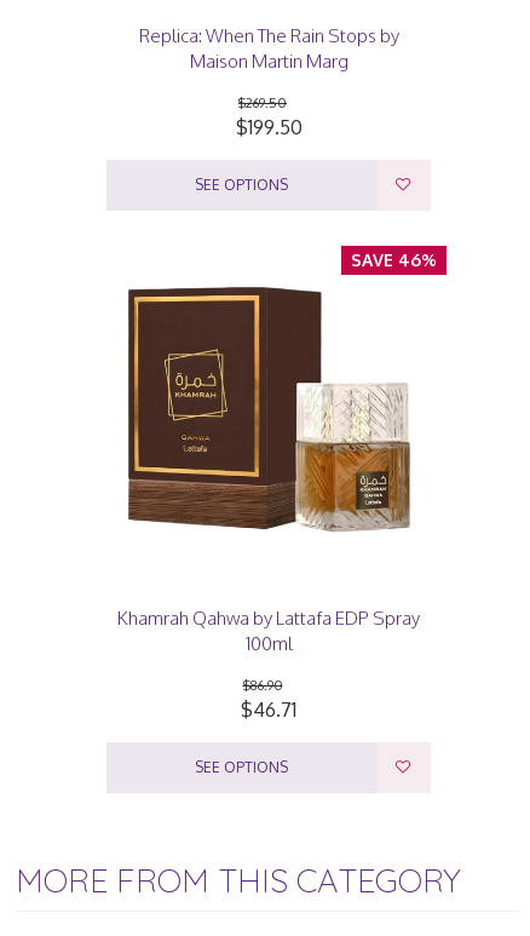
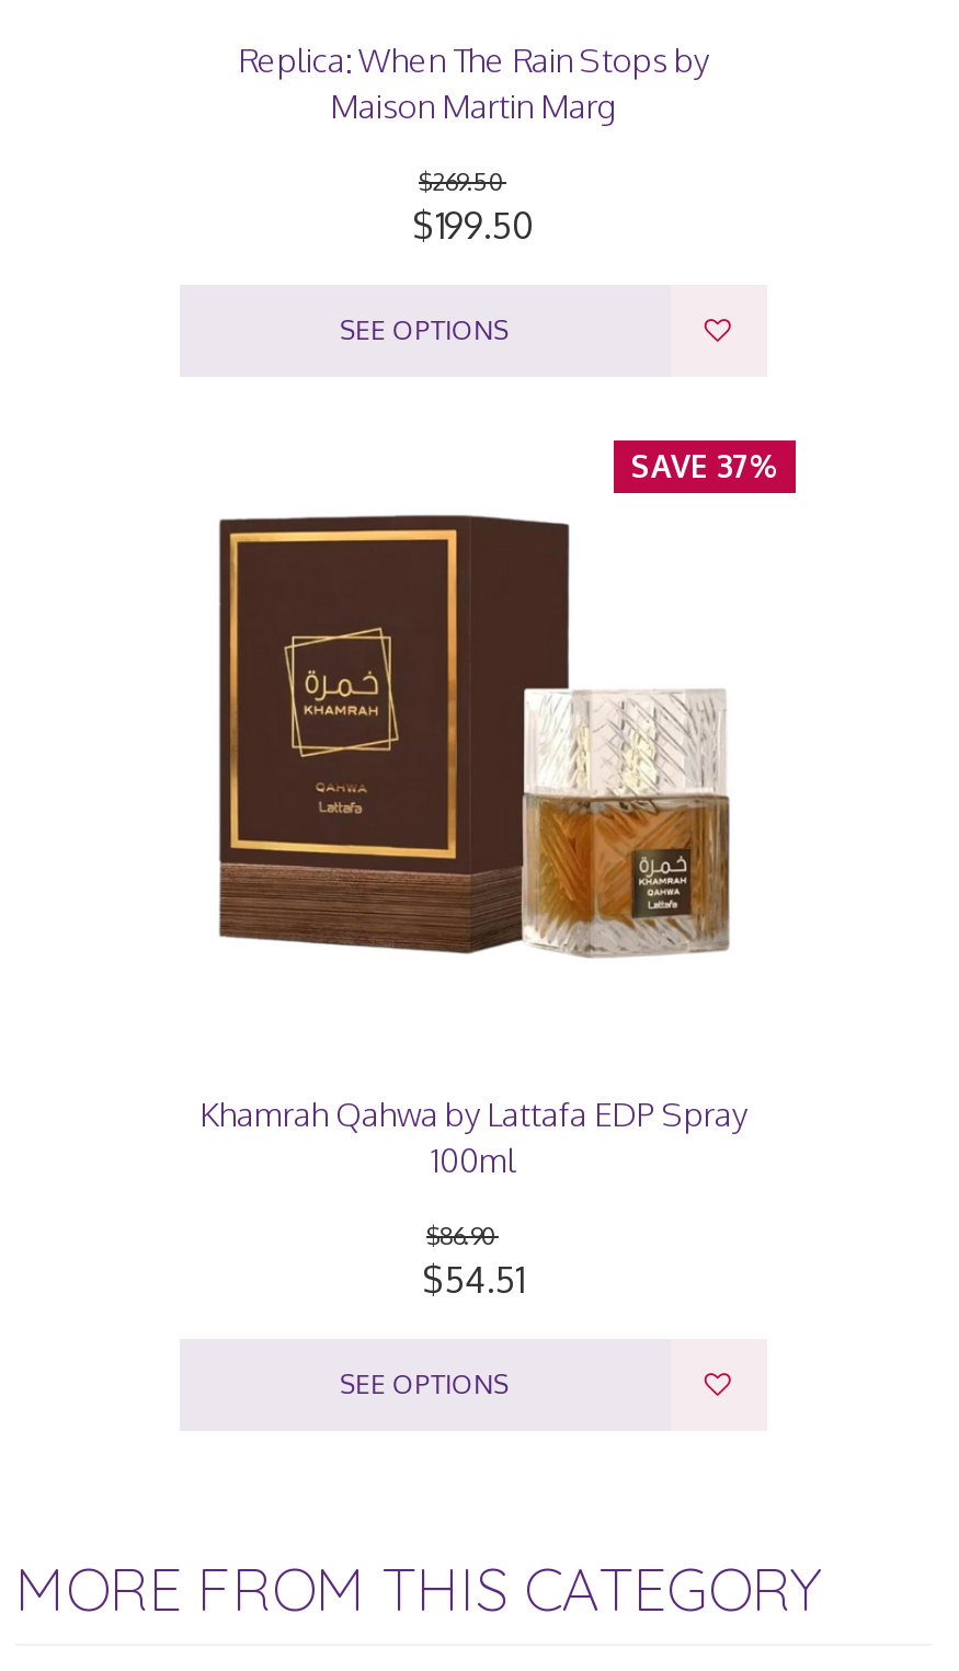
- SAVE 46%
+ SAVE 37%

- $46.71
+ $54.51
